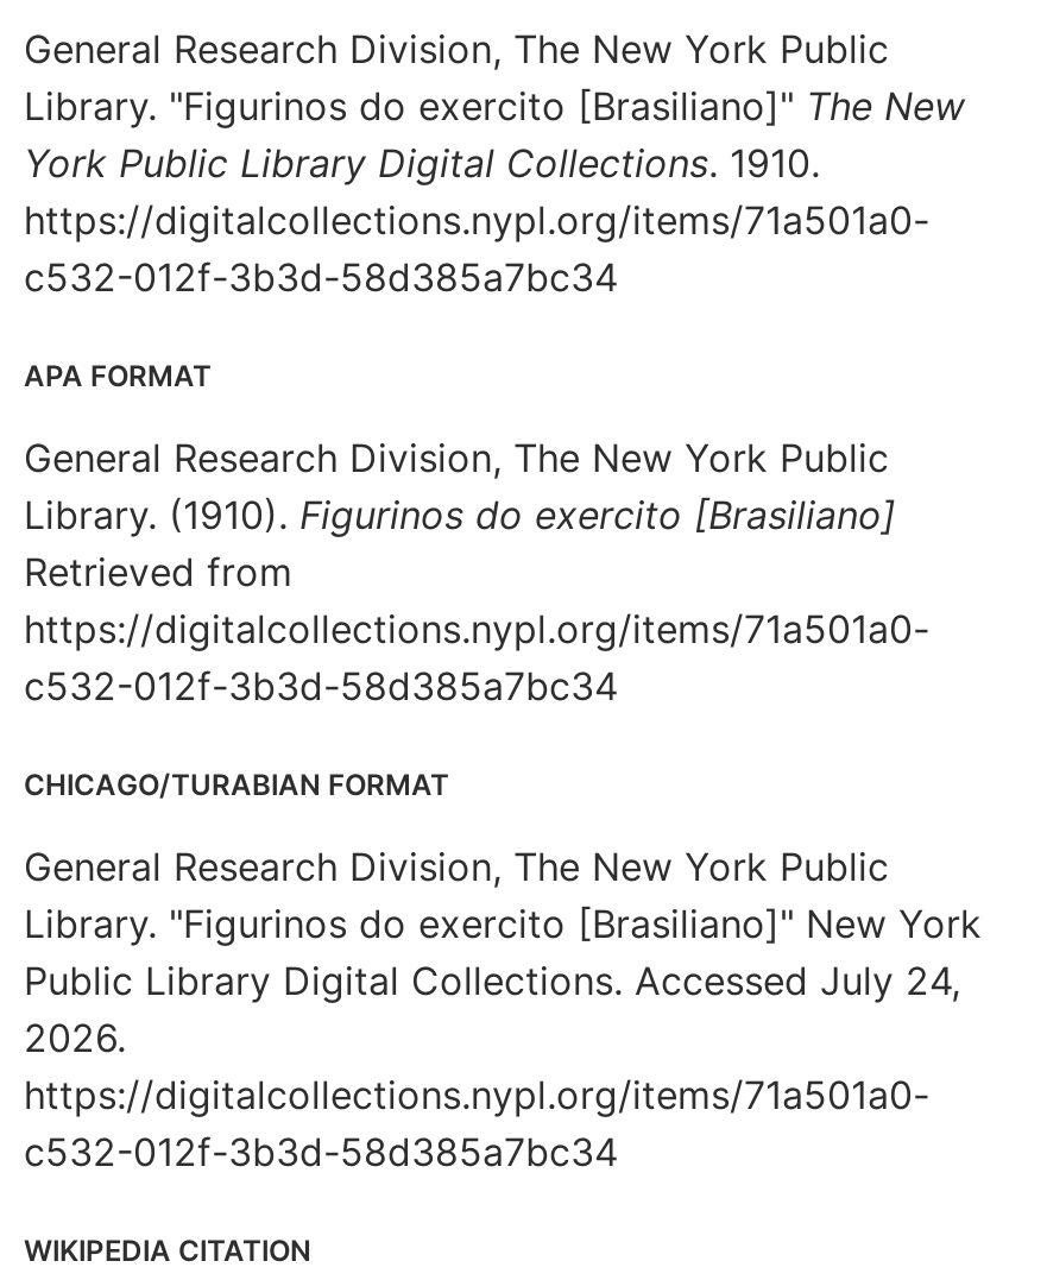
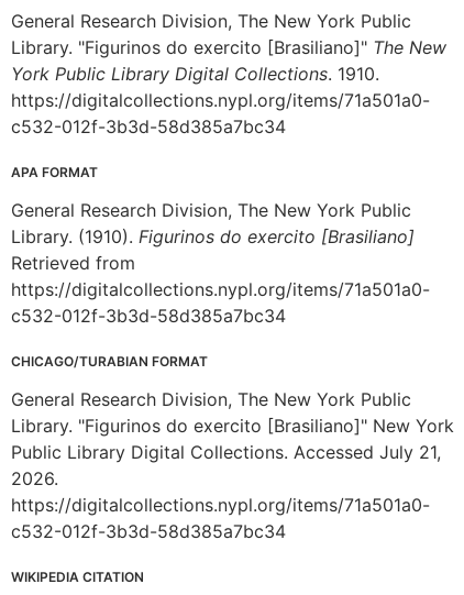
- Public Library Digital Collections. Accessed July 24,
+ Public Library Digital Collections. Accessed July 21,
